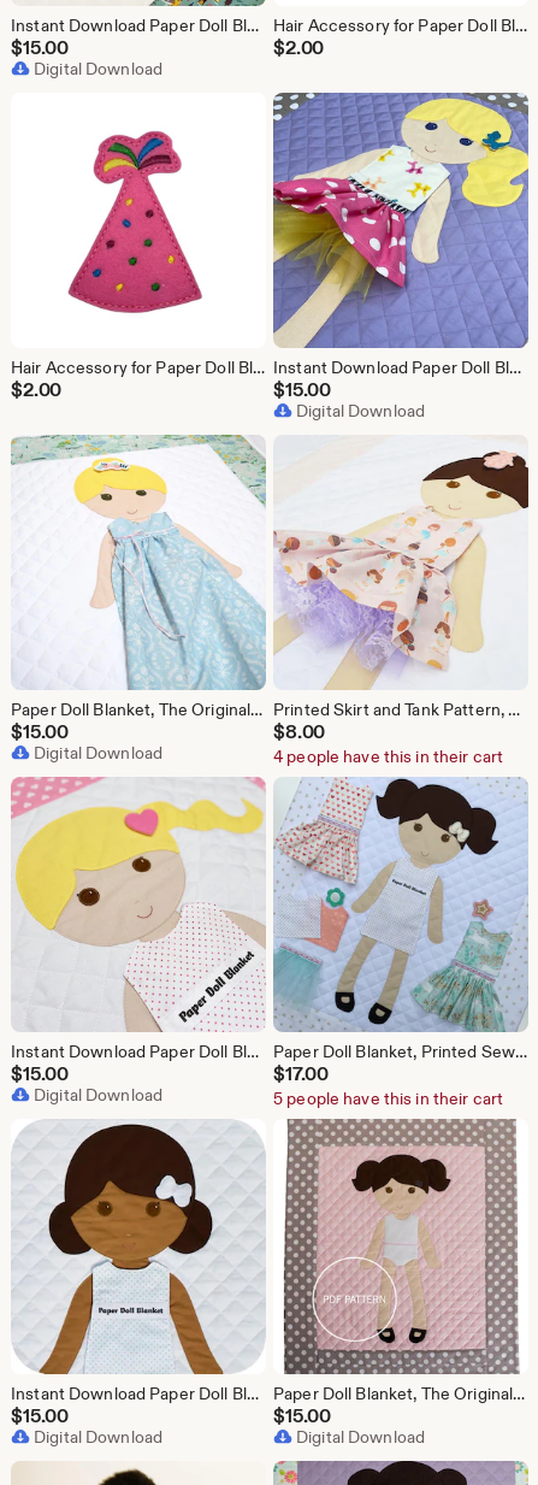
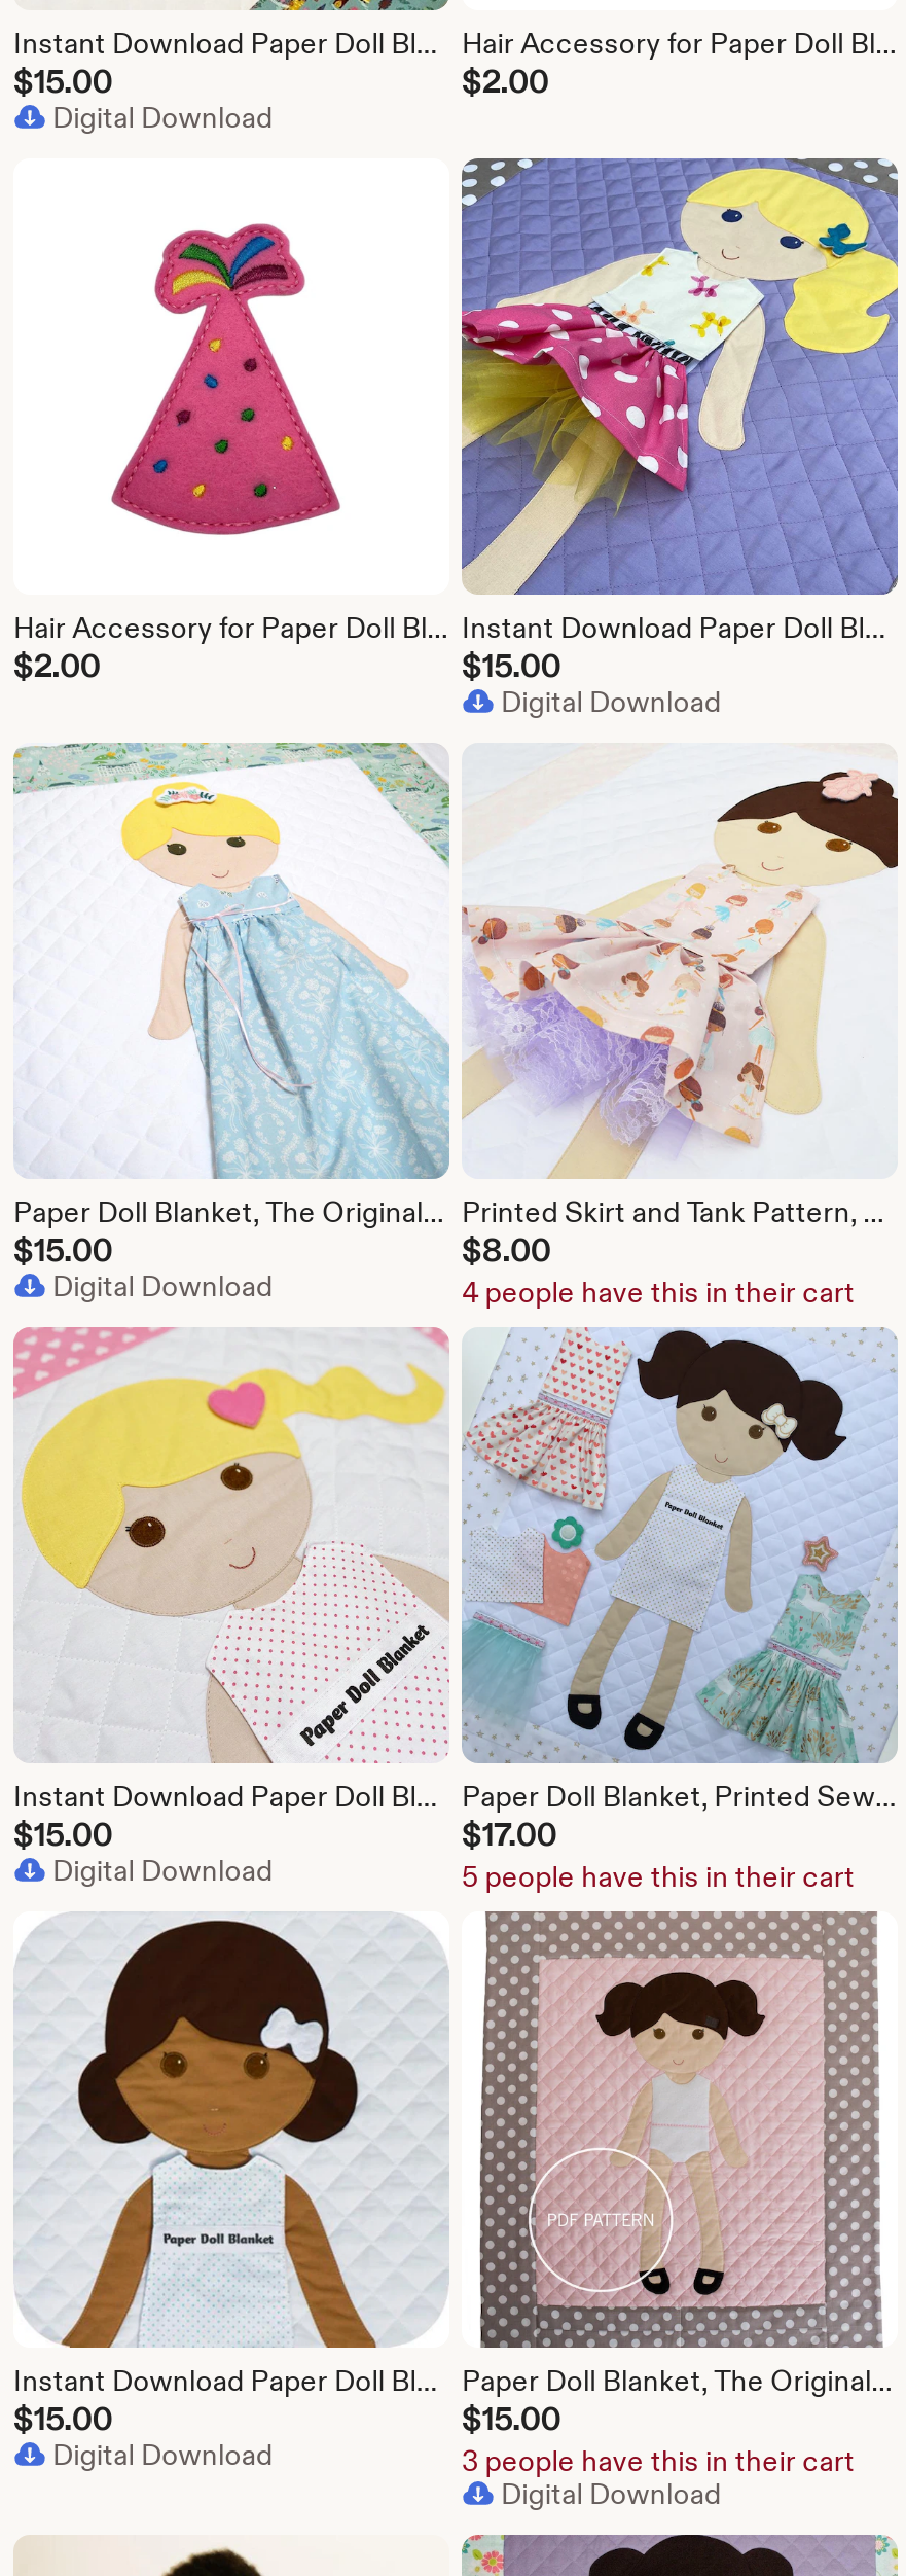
+ 3 people have this in their cart
